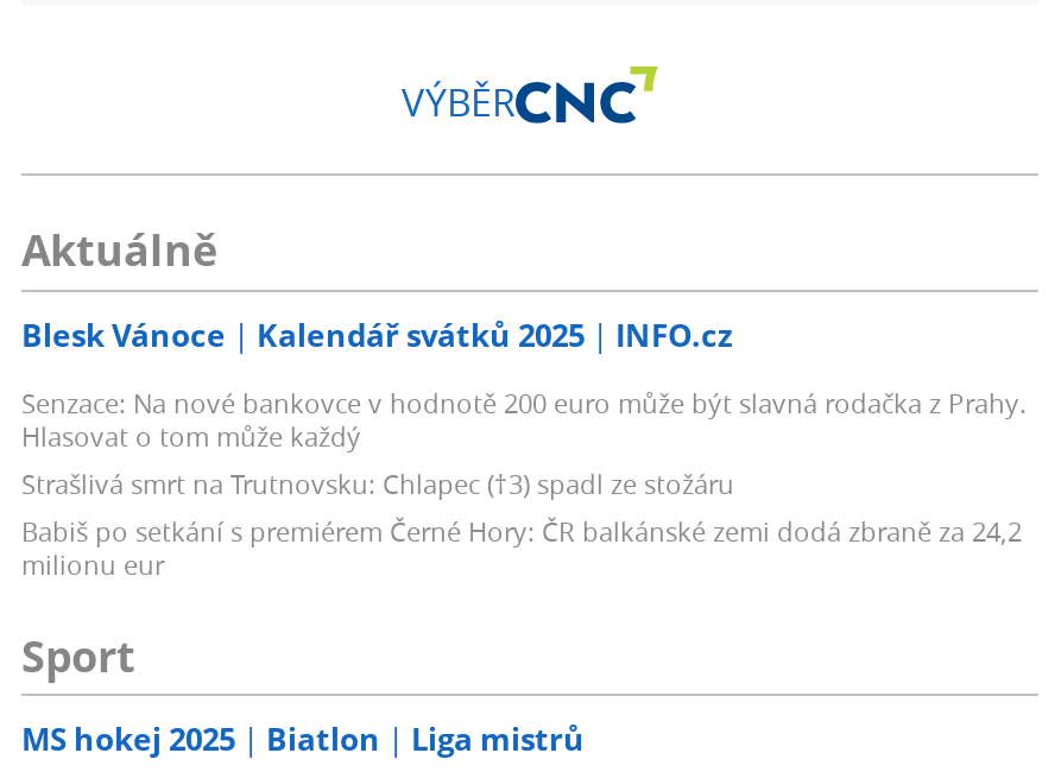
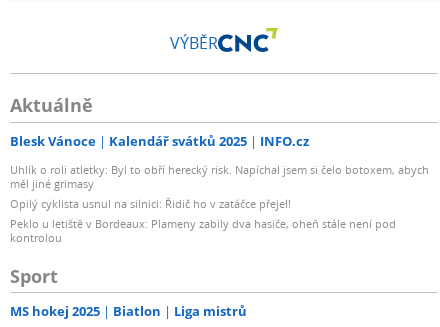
- Senzace: Na nové bankovce v hodnotě 200 euro může být slavná rodačka z Prahy.
- Hlasovat o tom může každý
- Strašlivá smrt na Trutnovsku: Chlapec (†3) spadl ze stožáru
- Babiš po setkání s premiérem Černé Hory: ČR balkánské zemi dodá zbraně za 24,2
- milionu eur
+ Uhlík o roli atletky: Byl to obří herecký risk. Napíchal jsem si čelo botoxem, abych
+ měl jiné grimasy
+ Opilý cyklista usnul na silnici: Řidič ho v zatáčce přejel!
+ Peklo u letiště v Bordeaux: Plameny zabily dva hasiče, oheň stále není pod
+ kontrolou
